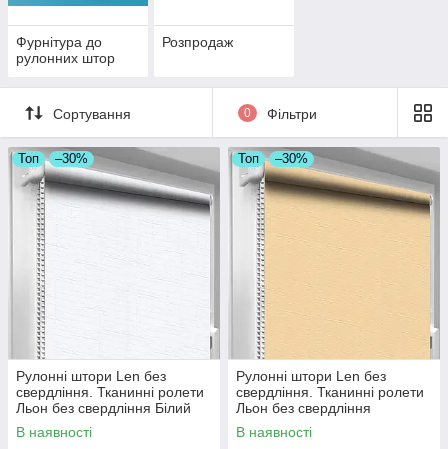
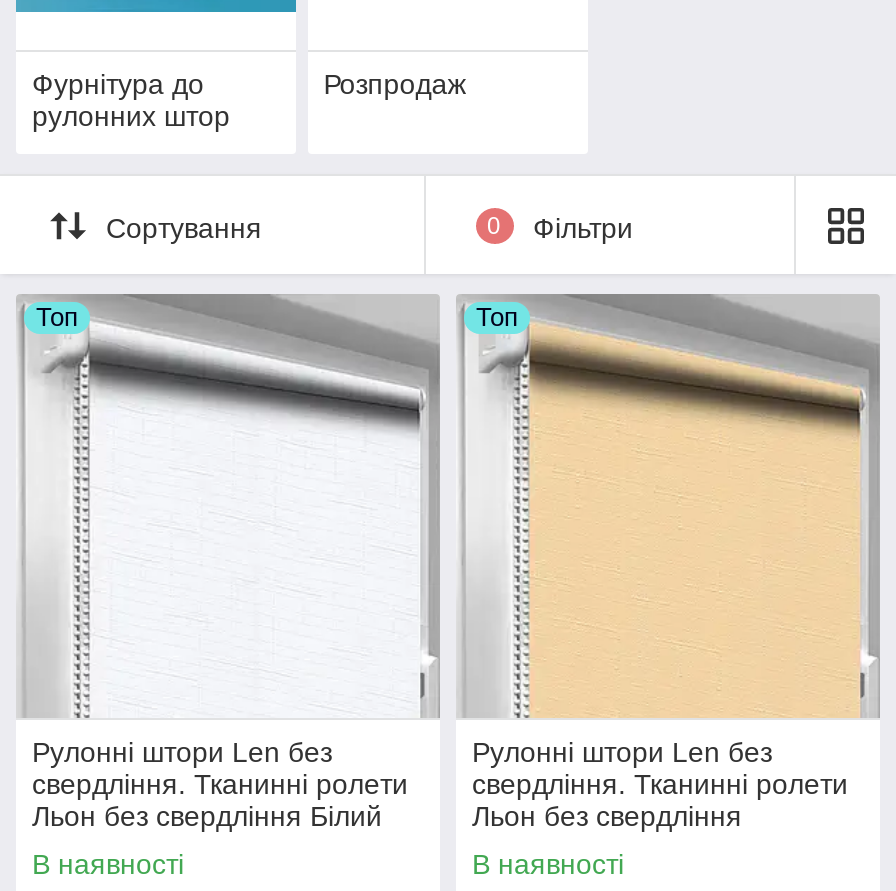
- –30%

- –30%
